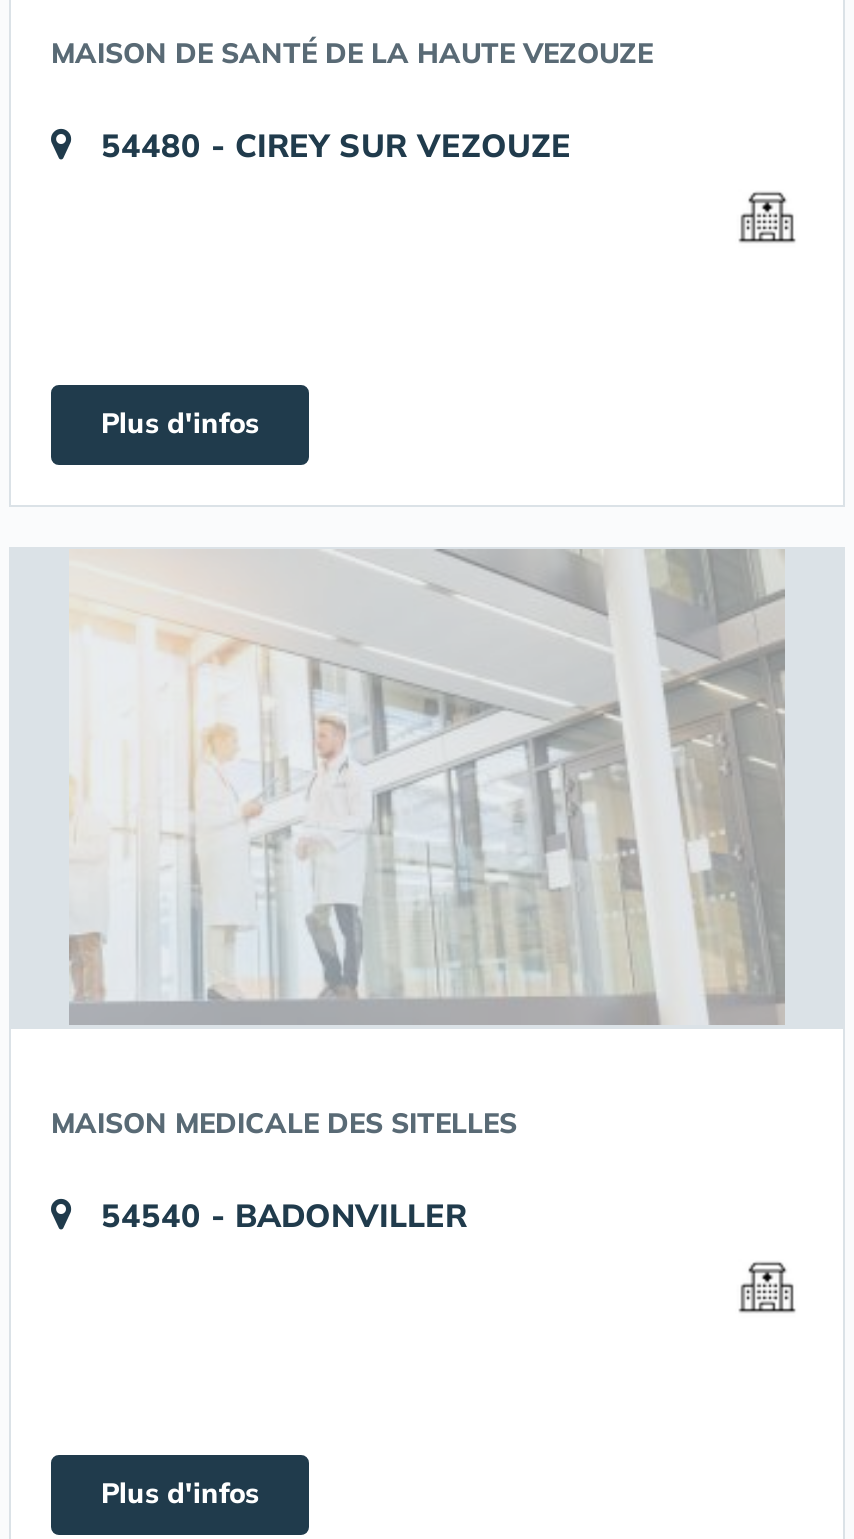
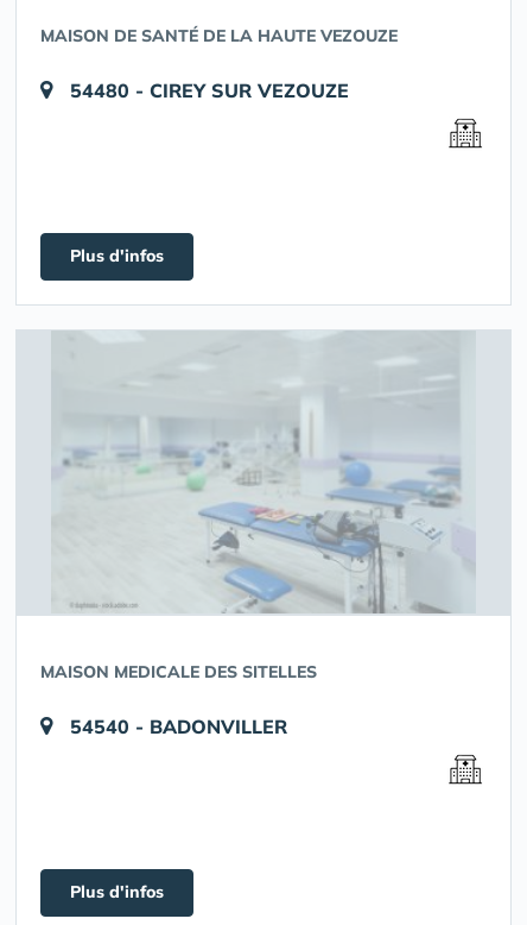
- [image]
+ [image]
